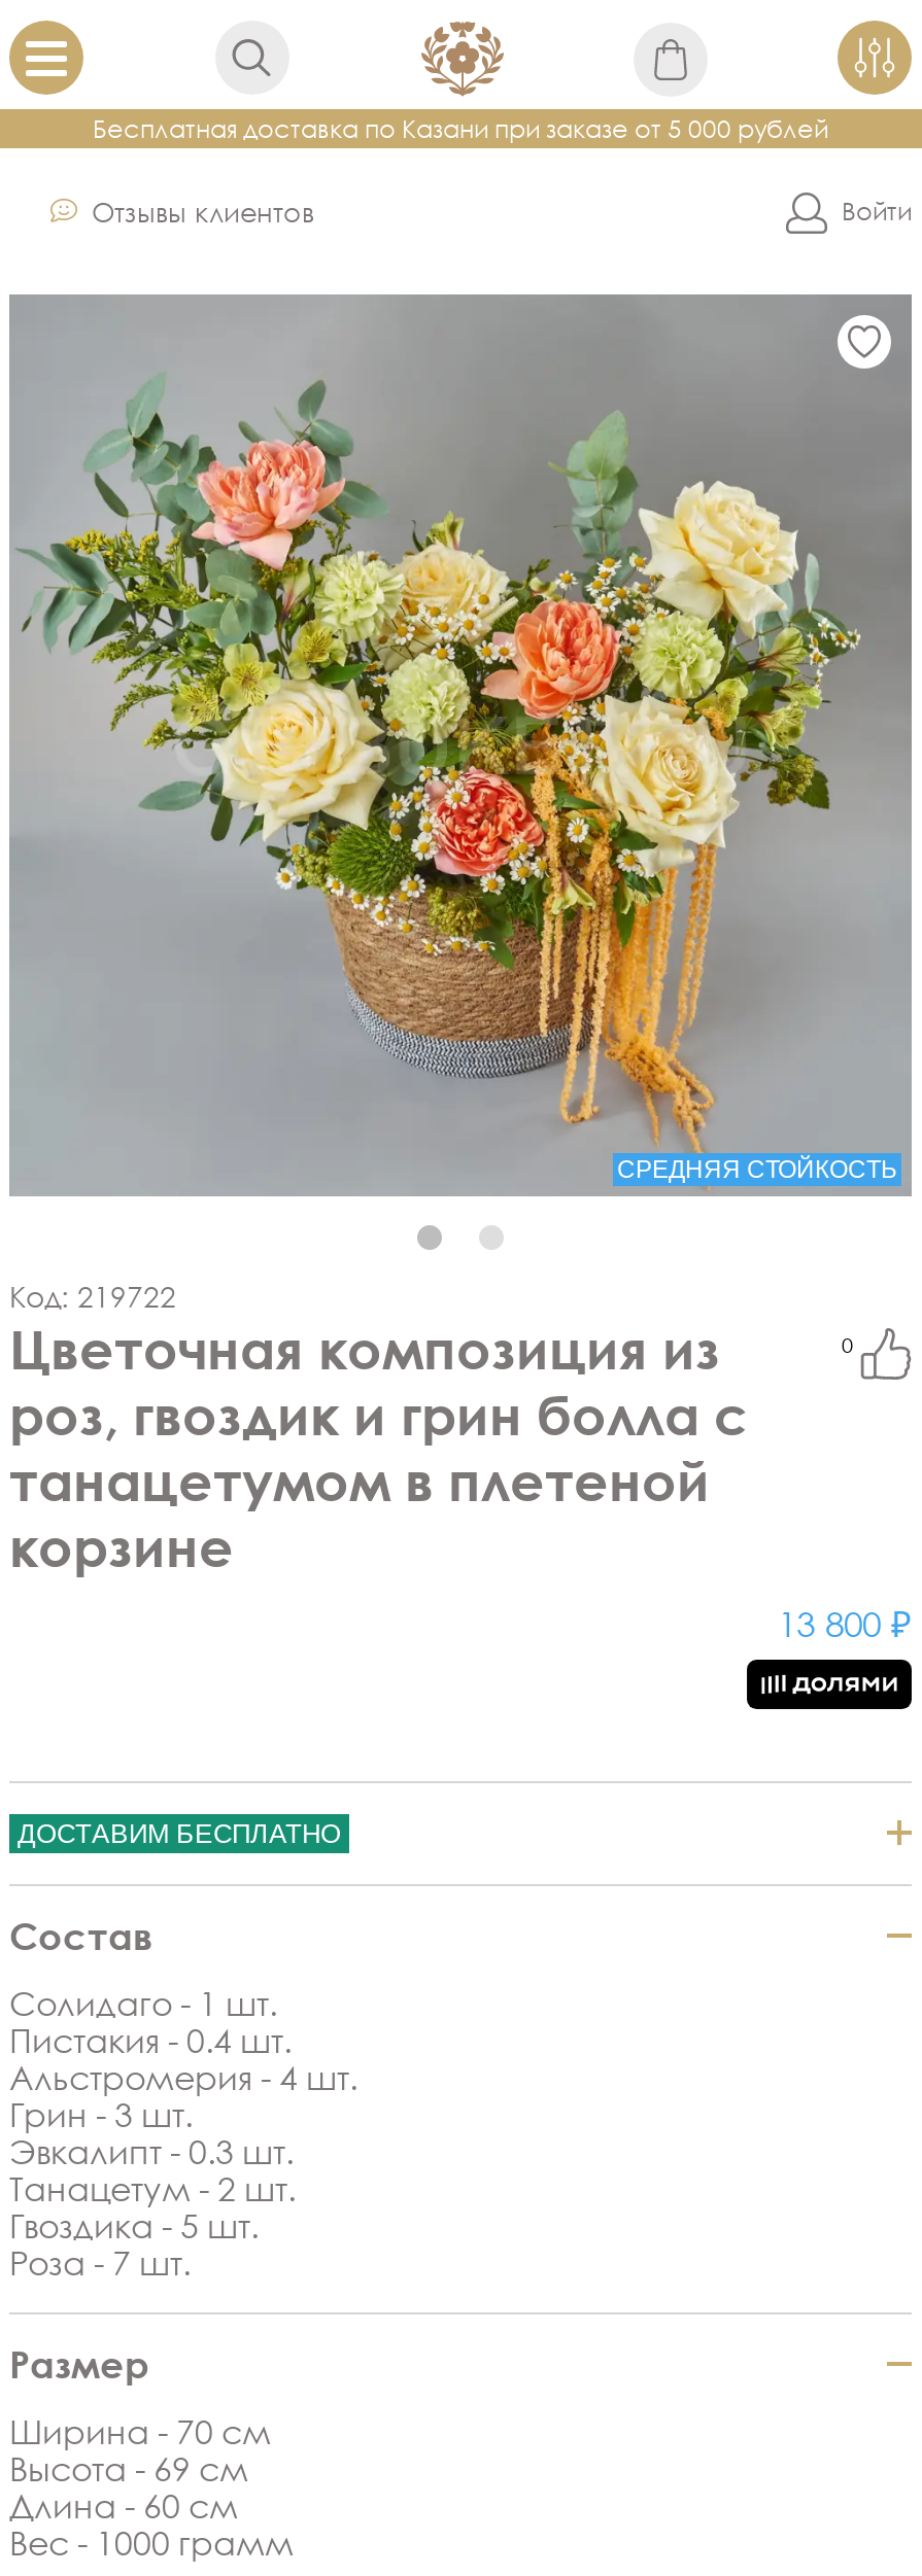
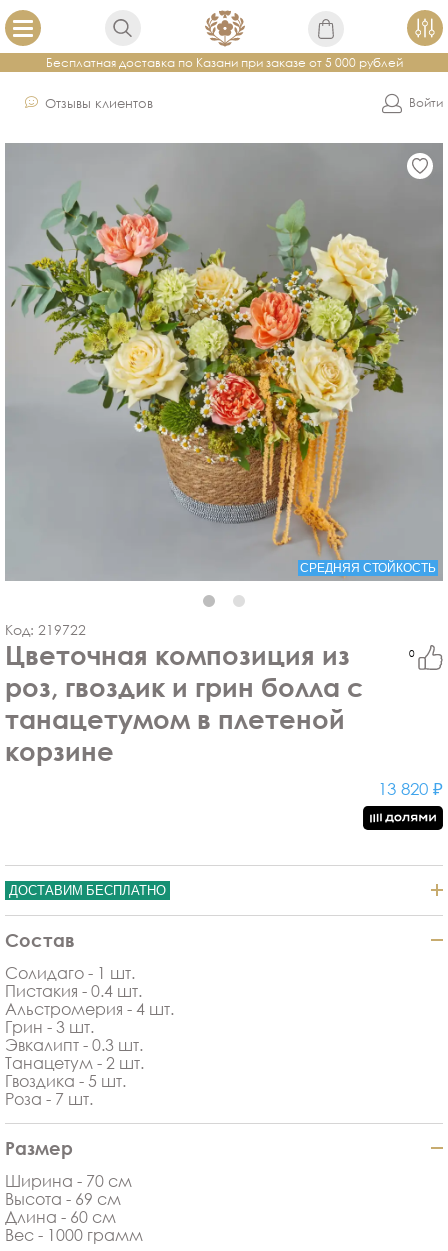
- 13 800 ₽
+ 13 820 ₽
